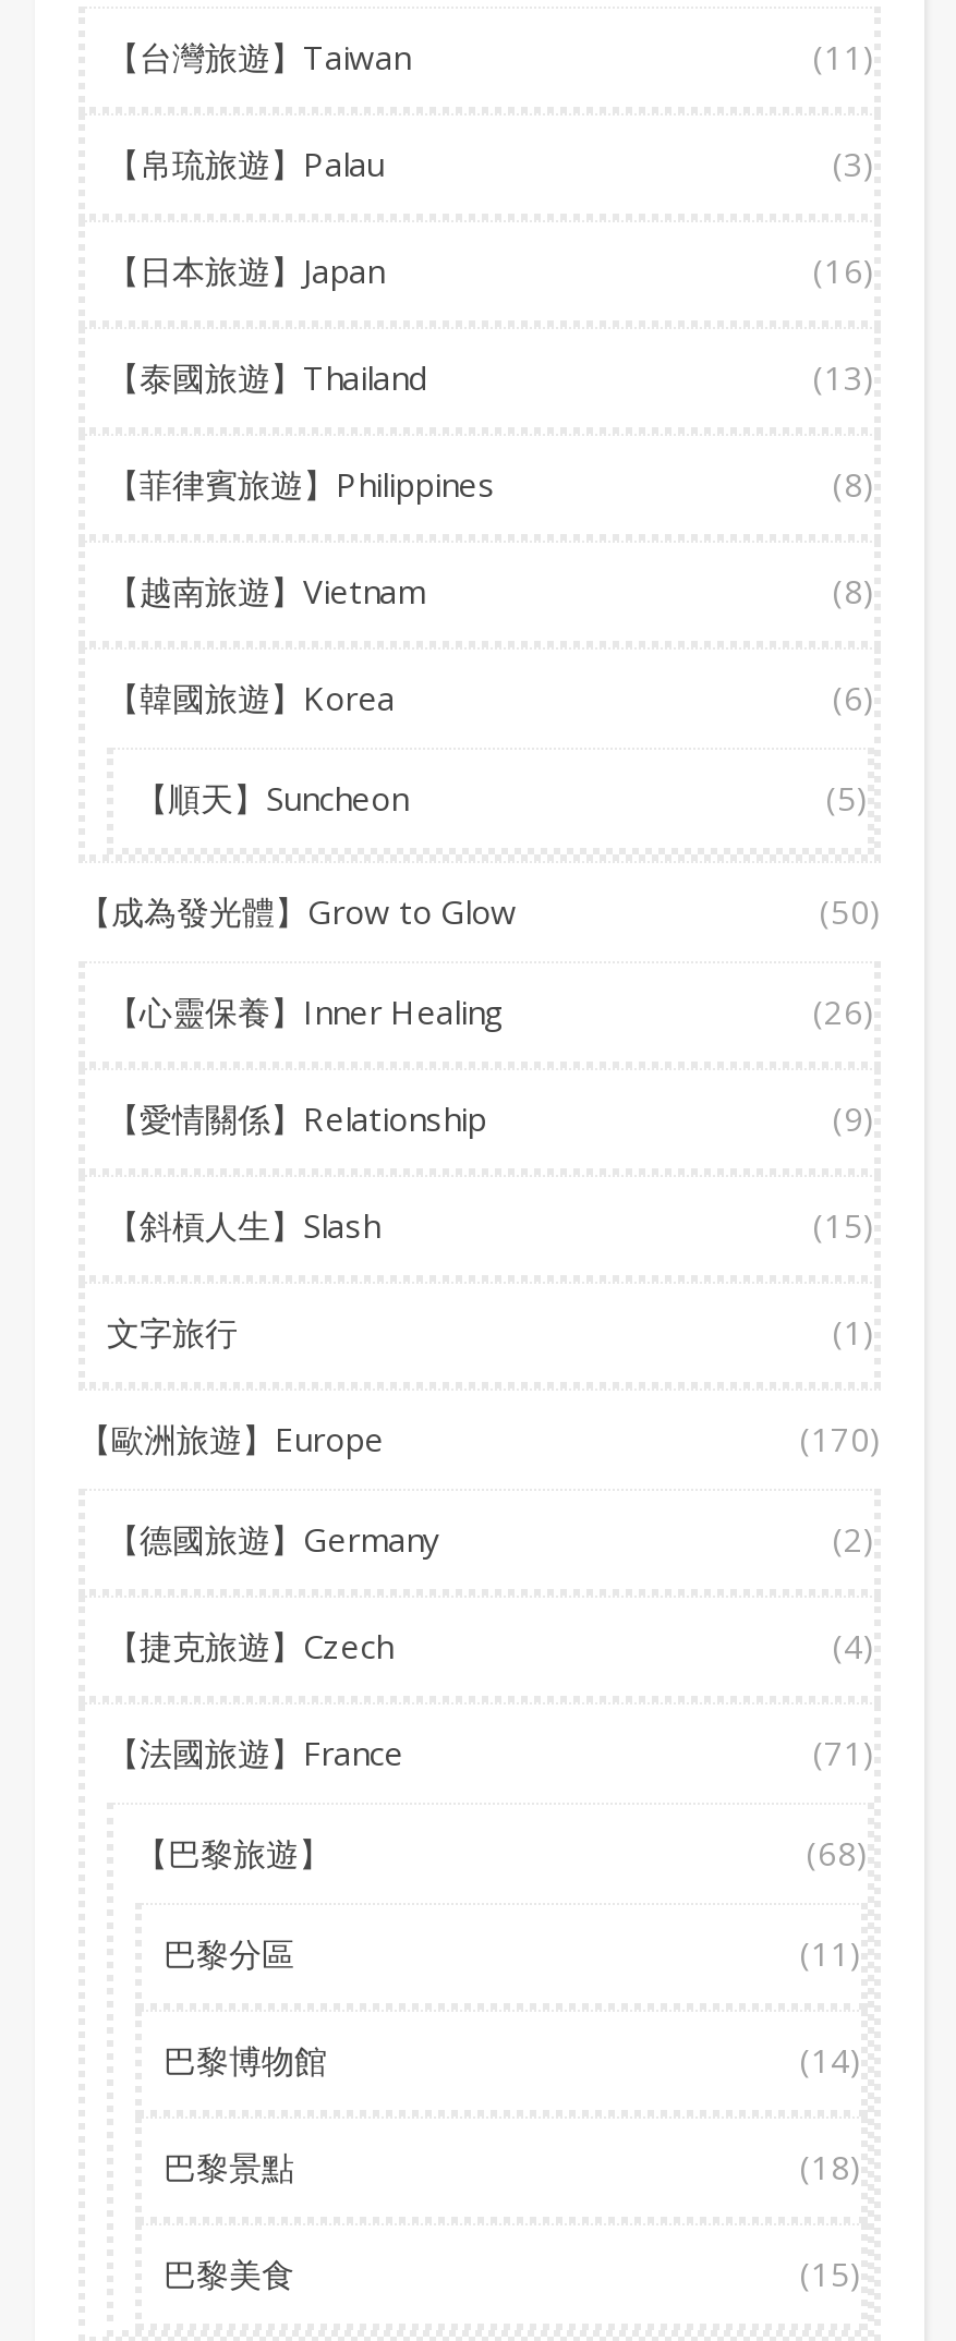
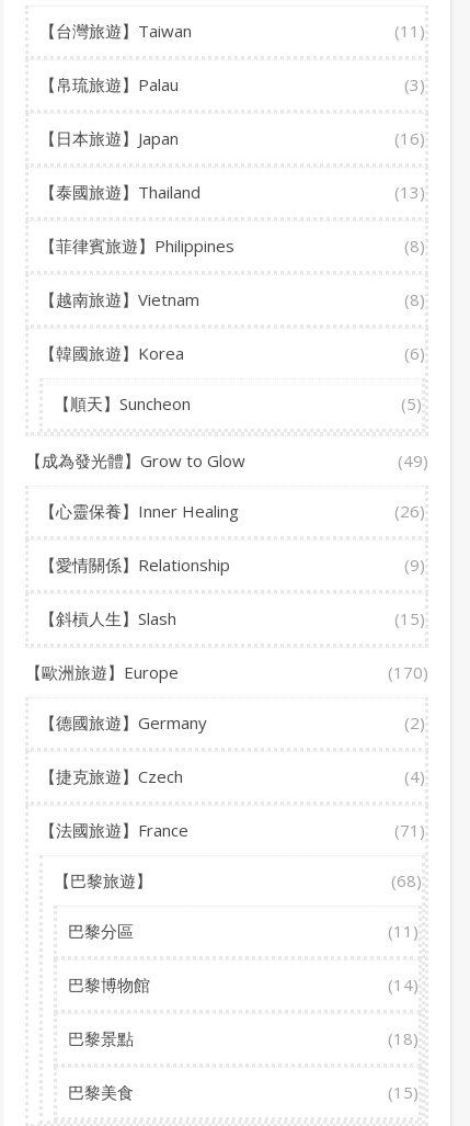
- (50)
+ (49)

- 文字旅行
- (1)
